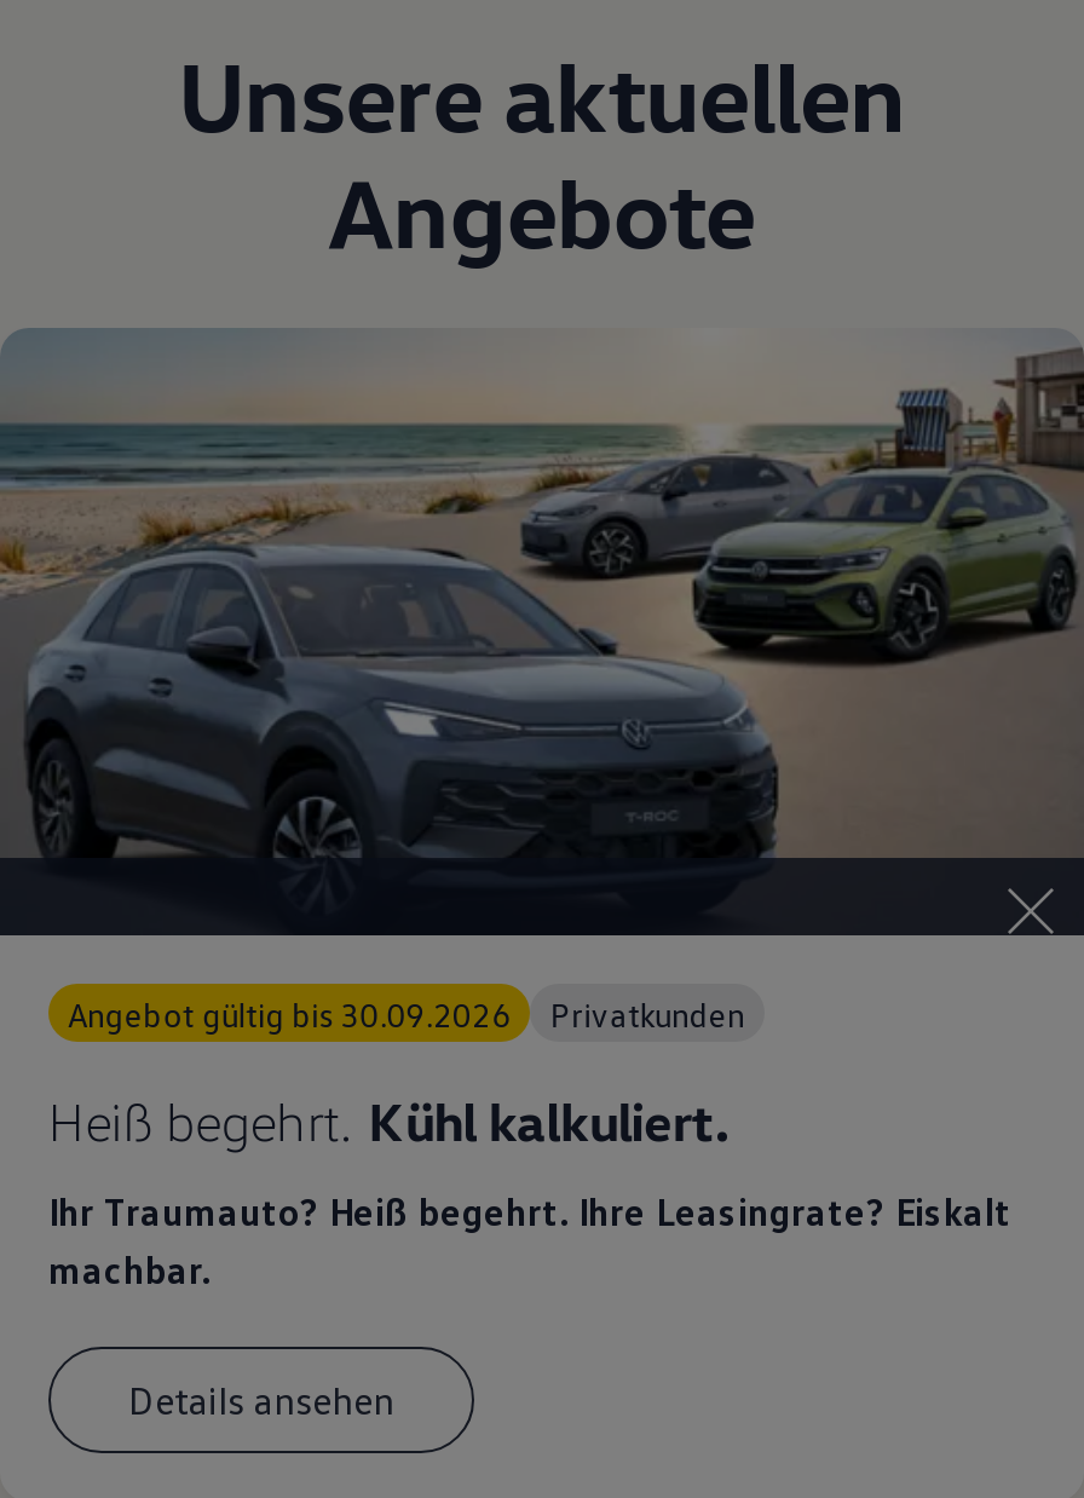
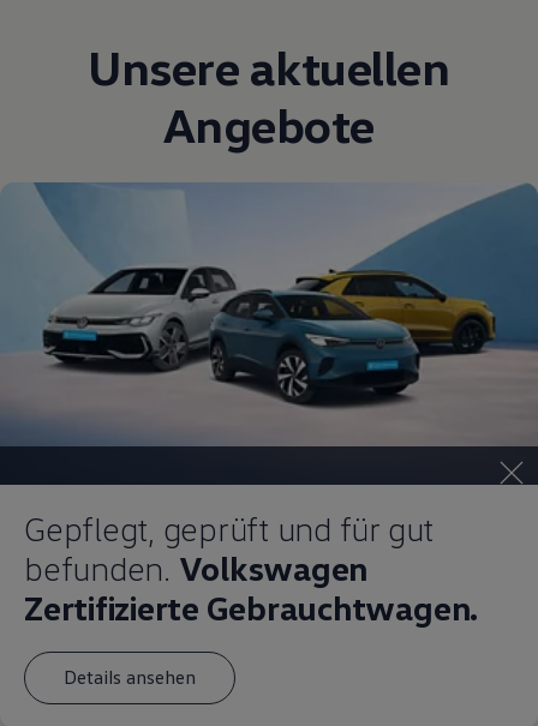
- [image]
- Angebot gültig bis 30.09.2026
- Privatkunden
- Heiß begehrt. Kühl kalkuliert.
- Ihr Traumauto? Heiß begehrt. Ihre Leasingrate? Eiskalt
- machbar.
+ [image]
+ Gepflegt, geprüft und für gut
+ befunden. Volkswagen
+ Zertifizierte Gebrauchtwagen.
